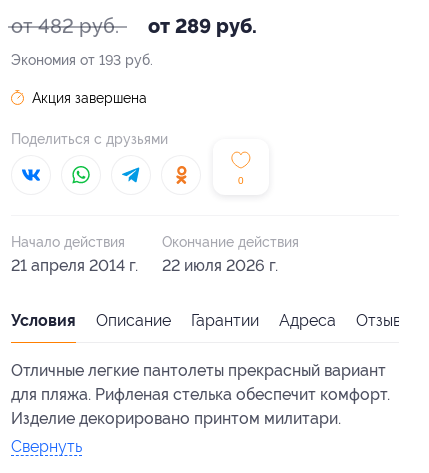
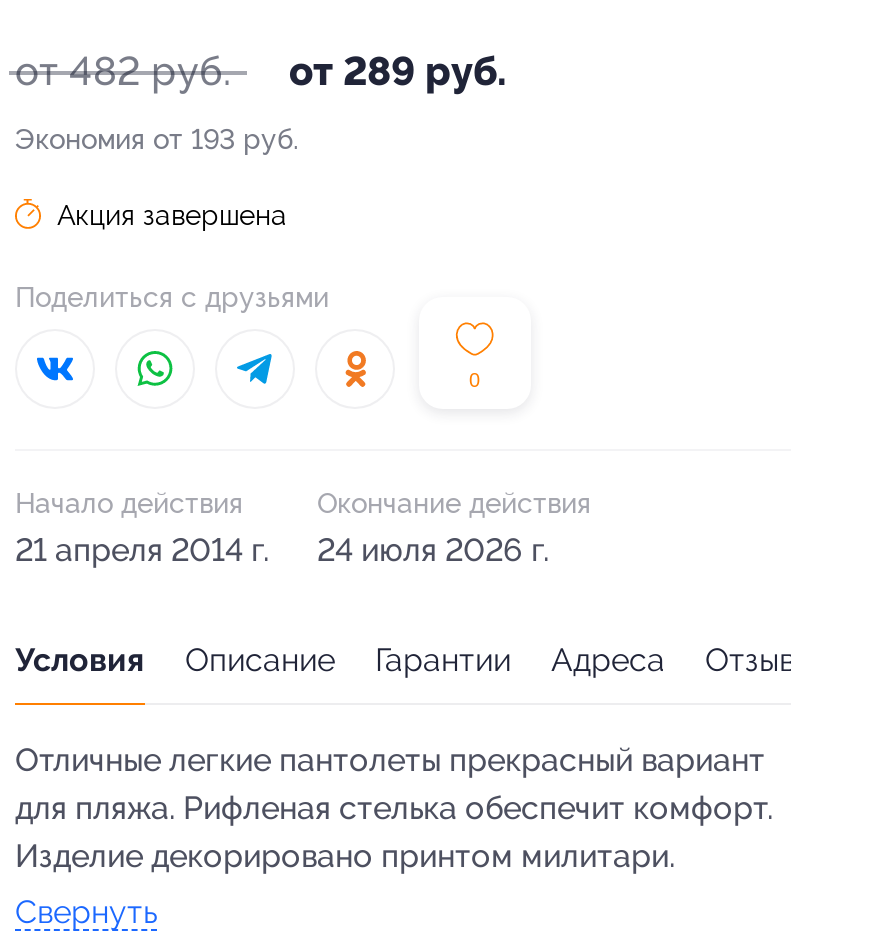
- 21 апреля 2014 г. 22 июля 2026 г.
+ 21 апреля 2014 г. 24 июля 2026 г.
